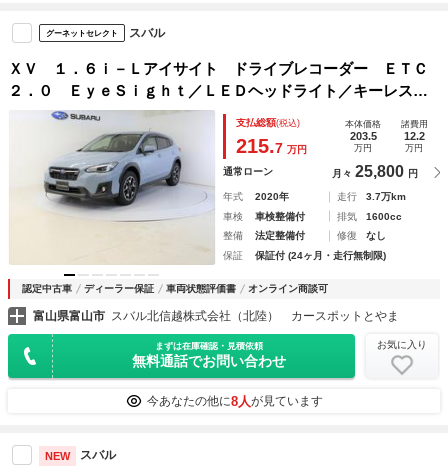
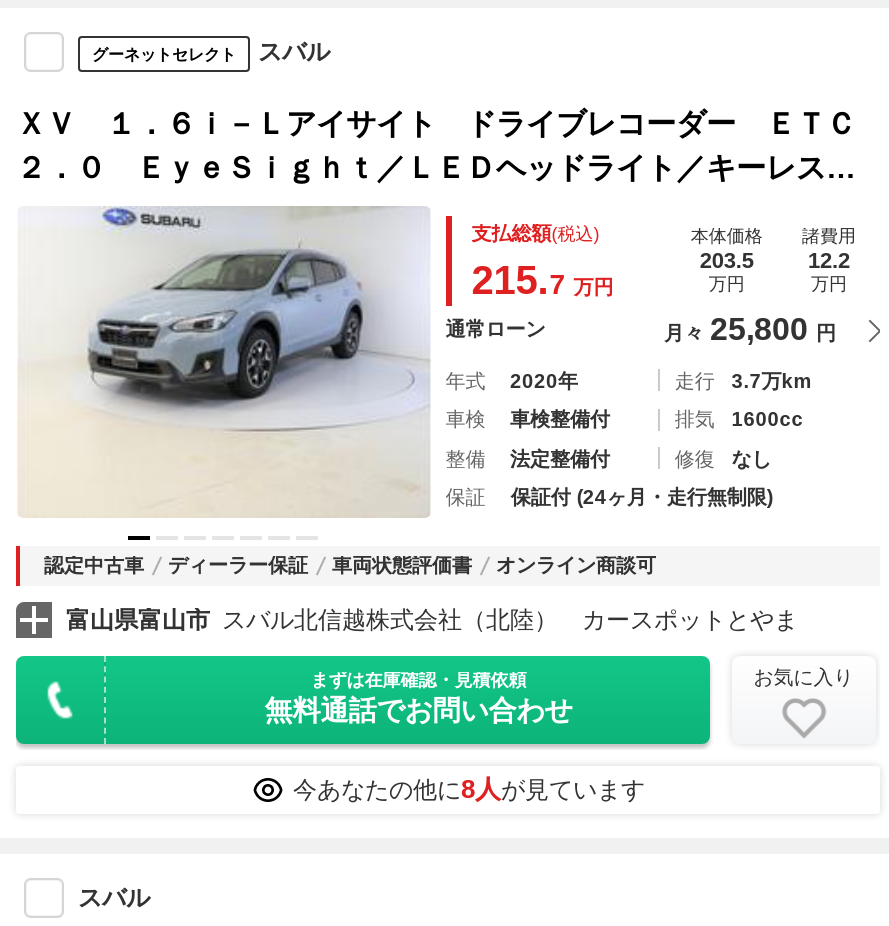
- NEW
